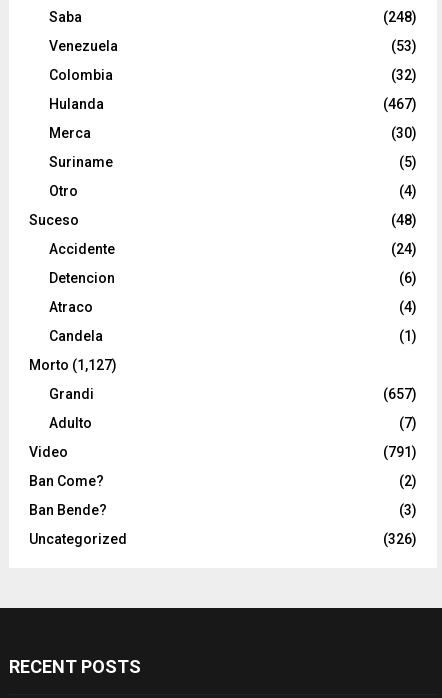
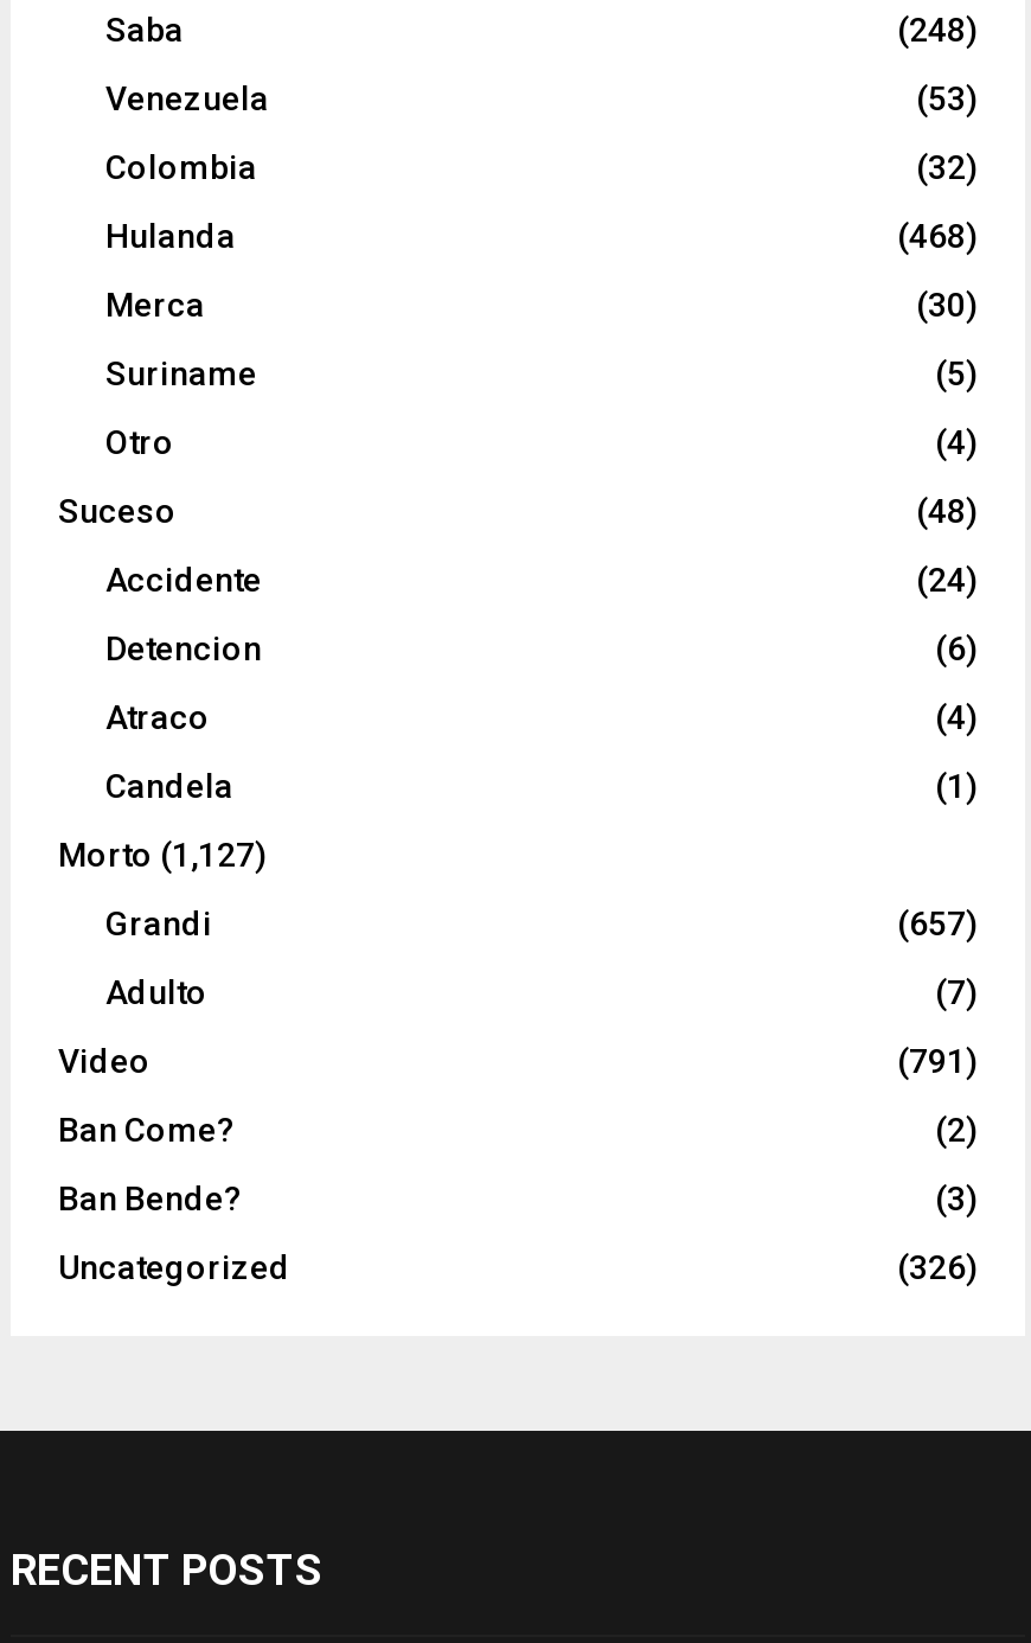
- (467)
+ (468)
